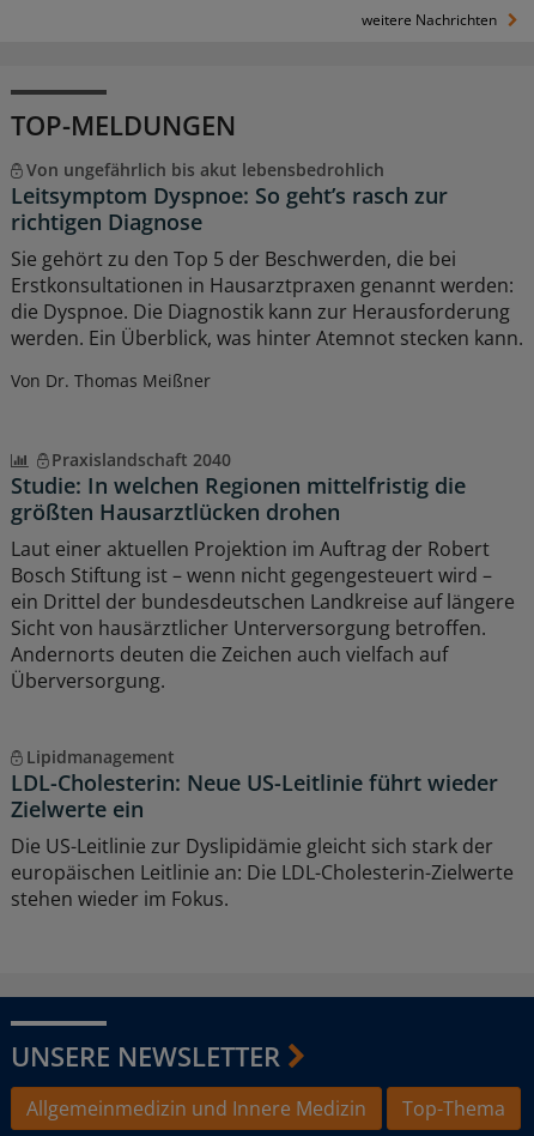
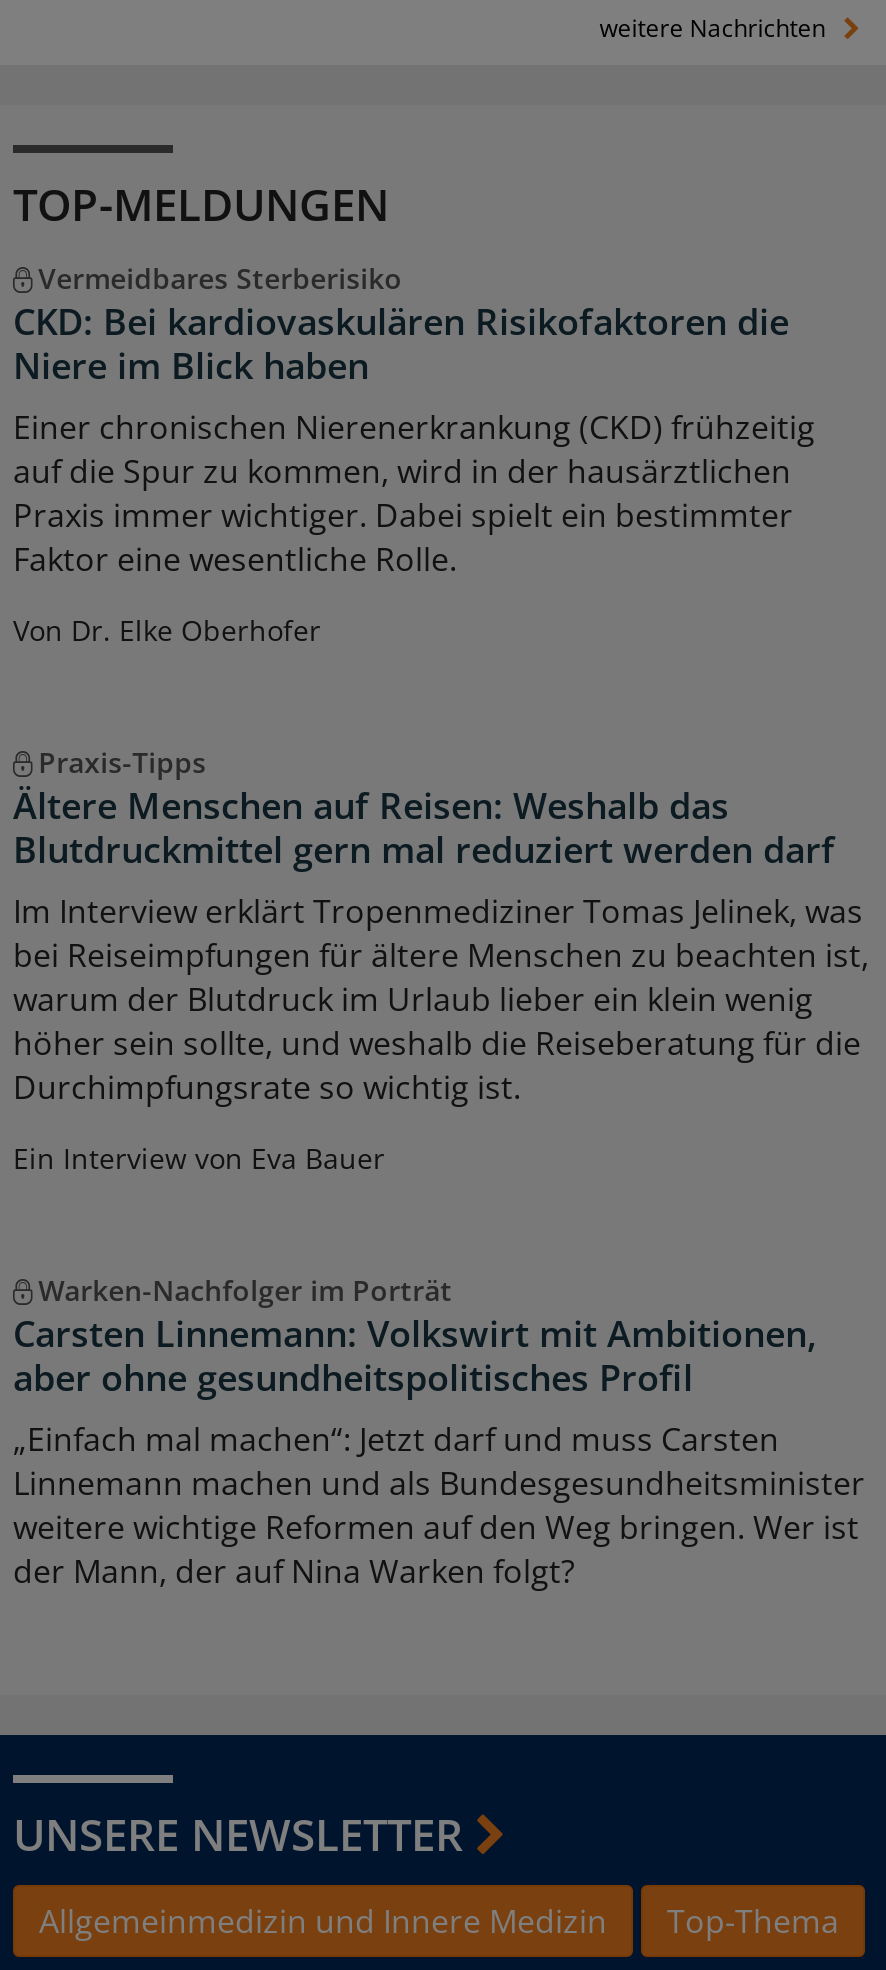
- Von ungefährlich bis akut lebensbedrohlich
- Leitsymptom Dyspnoe: So geht’s rasch zur
- richtigen Diagnose
- Sie gehört zu den Top 5 der Beschwerden, die bei
- Erstkonsultationen in Hausarztpraxen genannt werden:
- die Dyspnoe. Die Diagnostik kann zur Herausforderung
- werden. Ein Überblick, was hinter Atemnot stecken kann.
- Von Dr. Thomas Meißner
- Praxislandschaft 2040
- Studie: In welchen Regionen mittelfristig die
- größten Hausarztlücken drohen
- Laut einer aktuellen Projektion im Auftrag der Robert
- Bosch Stiftung ist – wenn nicht gegengesteuert wird –
- ein Drittel der bundesdeutschen Landkreise auf längere
- Sicht von hausärztlicher Unterversorgung betroffen.
- Andernorts deuten die Zeichen auch vielfach auf
- Überversorgung.
- Lipidmanagement
- LDL-Cholesterin: Neue US-Leitlinie führt wieder
- Zielwerte ein
- Die US-Leitlinie zur Dyslipidämie gleicht sich stark der
- europäischen Leitlinie an: Die LDL-Cholesterin-Zielwerte
- stehen wieder im Fokus.
+ Vermeidbares Sterberisiko
+ CKD: Bei kardiovaskulären Risikofaktoren die
+ Niere im Blick haben
+ Einer chronischen Nierenerkrankung (CKD) frühzeitig
+ auf die Spur zu kommen, wird in der hausärztlichen
+ Praxis immer wichtiger. Dabei spielt ein bestimmter
+ Faktor eine wesentliche Rolle.
+ Von Dr. Elke Oberhofer
+ Praxis-Tipps
+ Ältere Menschen auf Reisen: Weshalb das
+ Blutdruckmittel gern mal reduziert werden darf
+ Im Interview erklärt Tropenmediziner Tomas Jelinek, was
+ bei Reiseimpfungen für ältere Menschen zu beachten ist,
+ warum der Blutdruck im Urlaub lieber ein klein wenig
+ höher sein sollte, und weshalb die Reiseberatung für die
+ Durchimpfungsrate so wichtig ist.
+ Ein Interview von Eva Bauer
+ Warken-Nachfolger im Porträt
+ Carsten Linnemann: Volkswirt mit Ambitionen,
+ aber ohne gesundheitspolitisches Profil
+ „Einfach mal machen“: Jetzt darf und muss Carsten
+ Linnemann machen und als Bundesgesundheitsminister
+ weitere wichtige Reformen auf den Weg bringen. Wer ist
+ der Mann, der auf Nina Warken folgt?
